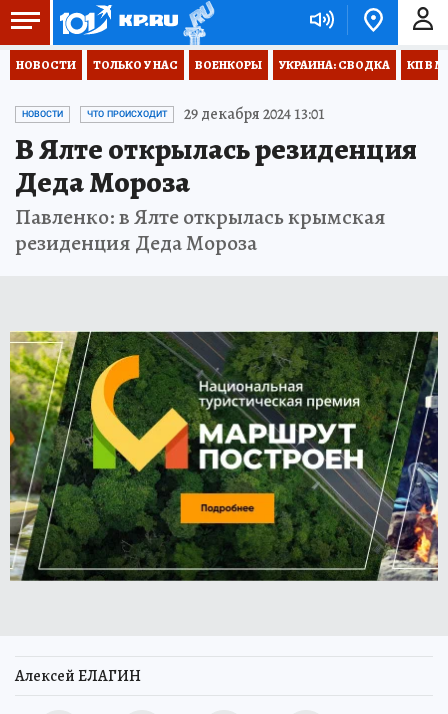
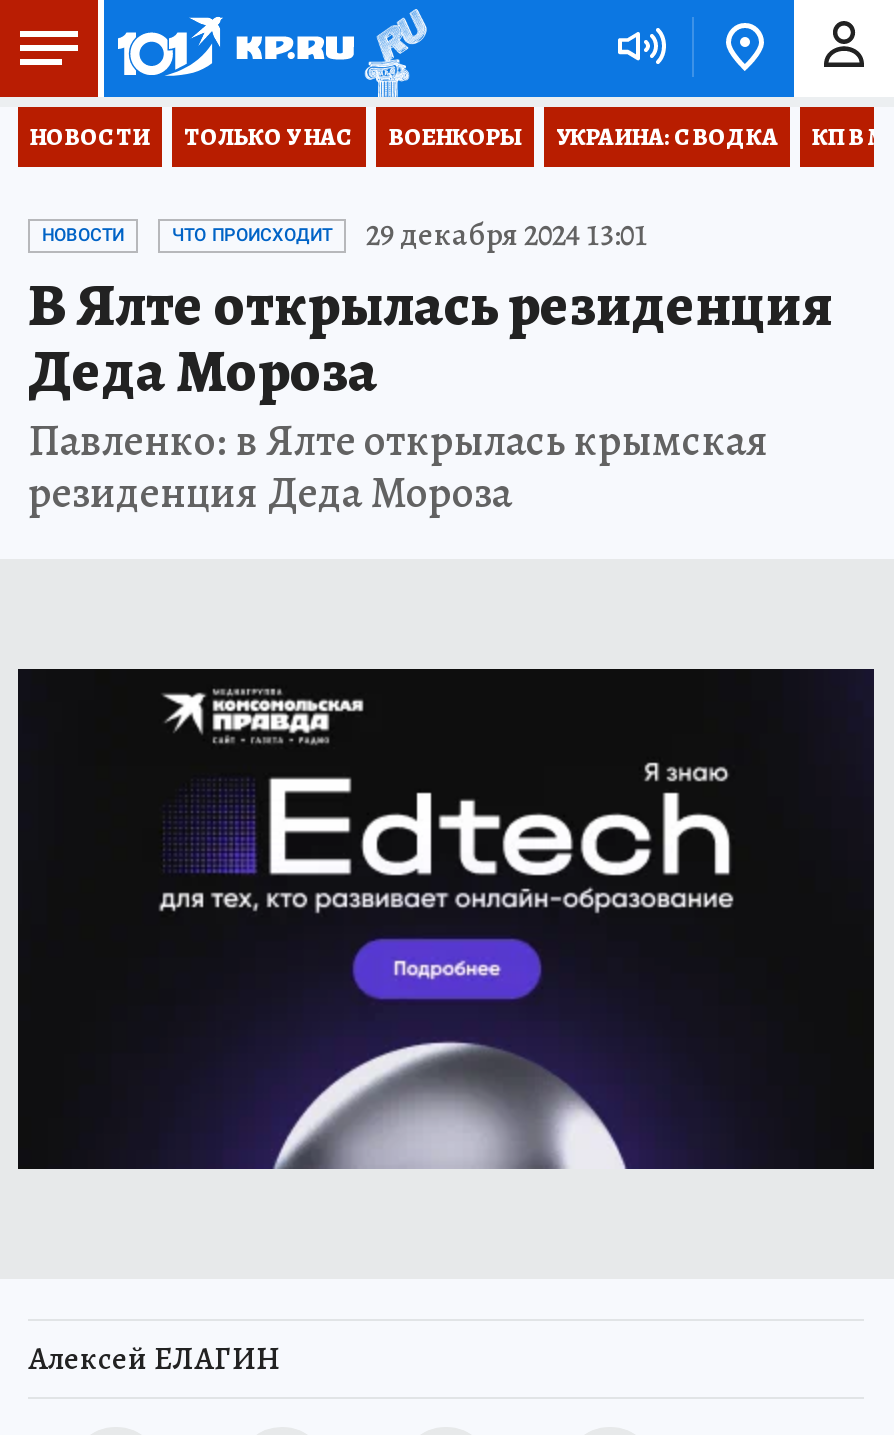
- [image]
+ [image]
